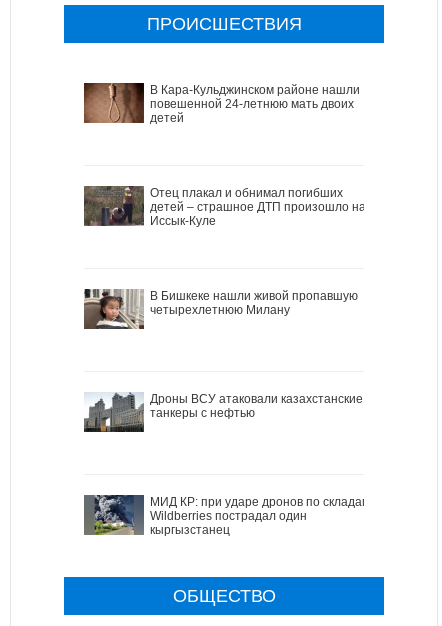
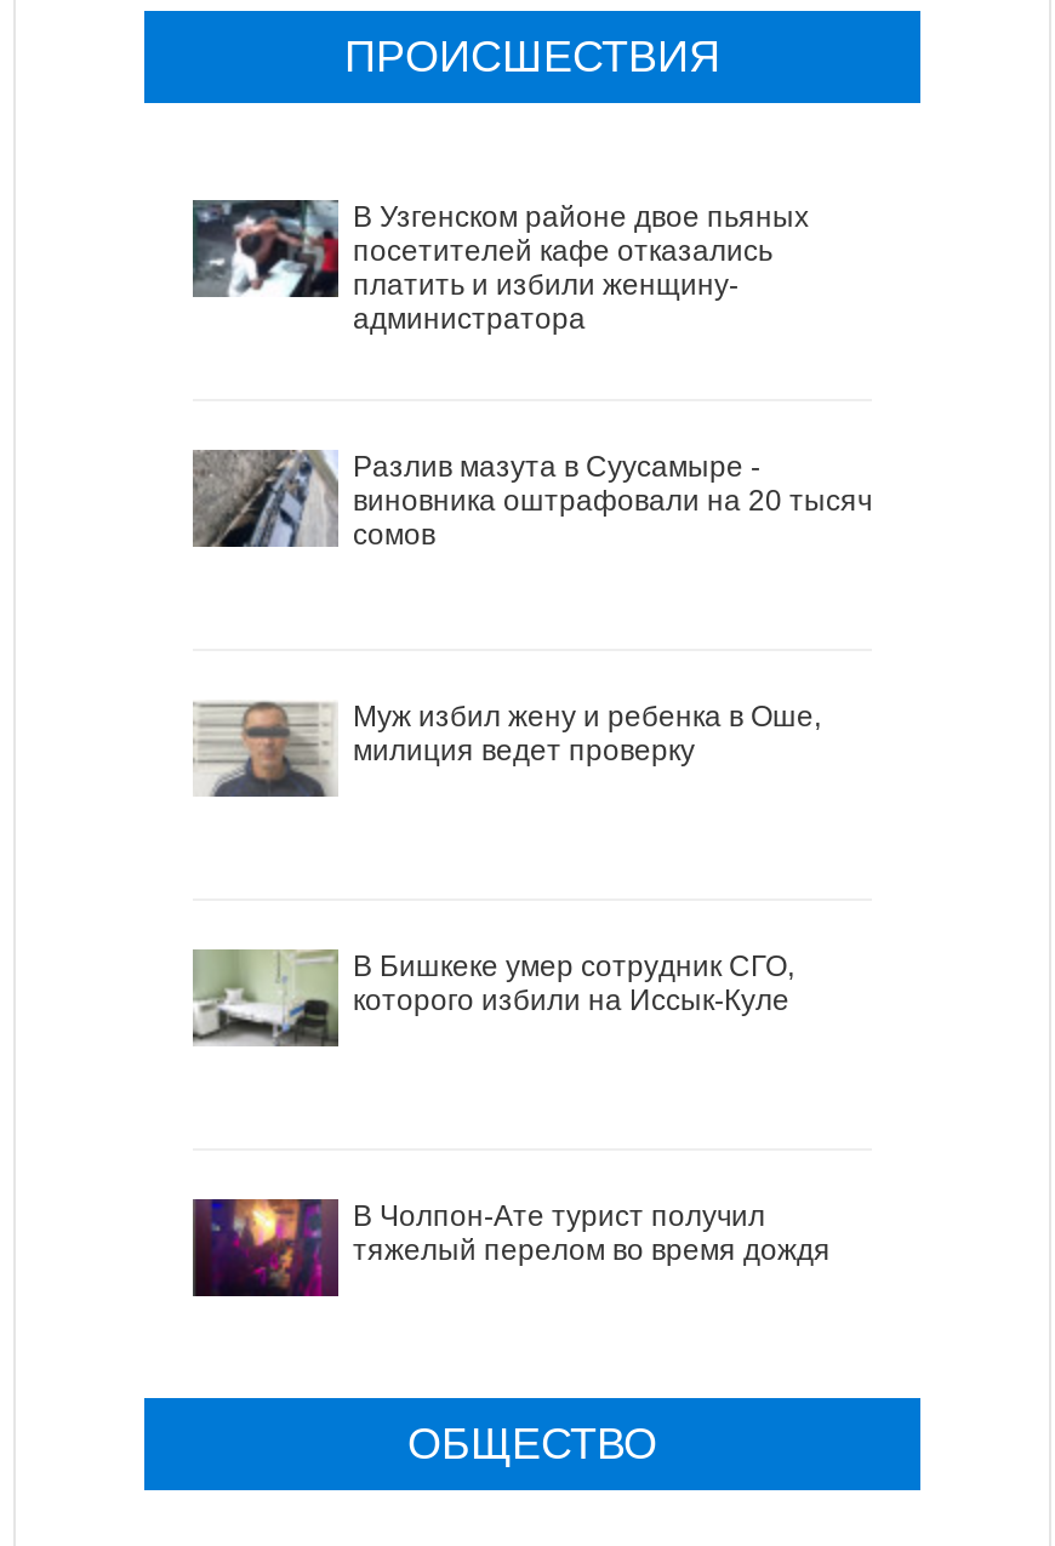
- [image]
- В Кара-Кульджинском районе нашли
- повешенной 24-летнюю мать двоих
- детей
+ [image]
+ В Узгенском районе двое пьяных
+ посетителей кафе отказались
+ платить и избили женщину-
+ администратора

- [image]
- Отец плакал и обнимал погибших
- детей – страшное ДТП произошло на
- Иссык-Куле
+ [image]
+ Разлив мазута в Суусамыре -
+ виновника оштрафовали на 20 тысяч
+ сомов

- [image]
- В Бишкеке нашли живой пропавшую
- четырехлетнюю Милану
+ [image]
+ Муж избил жену и ребенка в Оше,
+ милиция ведет проверку

- [image]
- Дроны ВСУ атаковали казахстанские
- танкеры с нефтью
+ [image]
+ В Бишкеке умер сотрудник СГО,
+ которого избили на Иссык-Куле

- [image]
- МИД КР: при ударе дронов по складам
- Wildberries пострадал один
- кыргызстанец
+ [image]
+ В Чолпон-Ате турист получил
+ тяжелый перелом во время дождя
